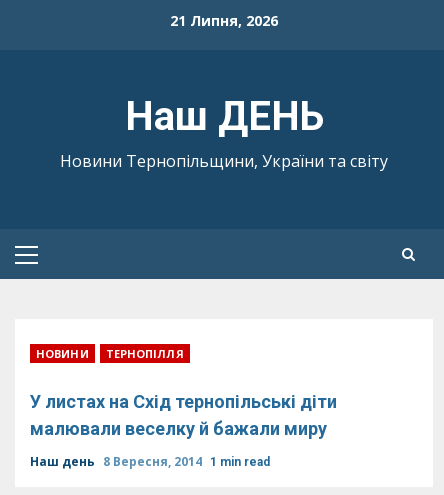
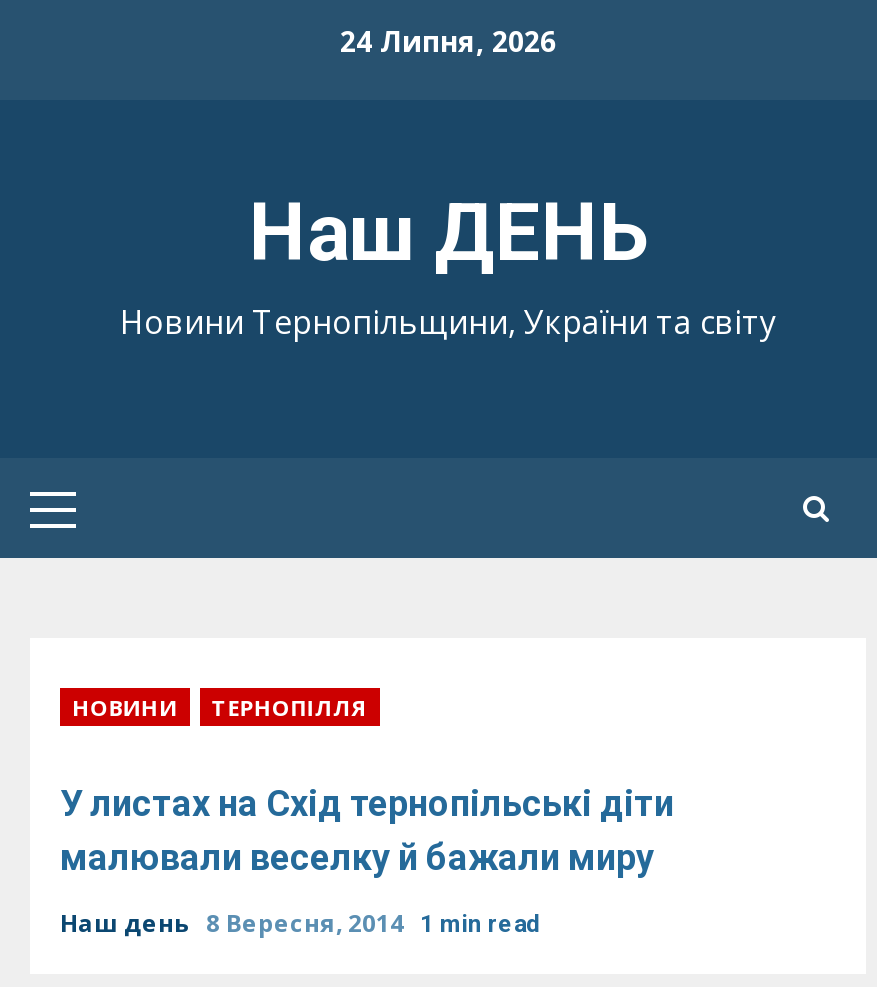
- 21 Липня, 2026
+ 24 Липня, 2026
